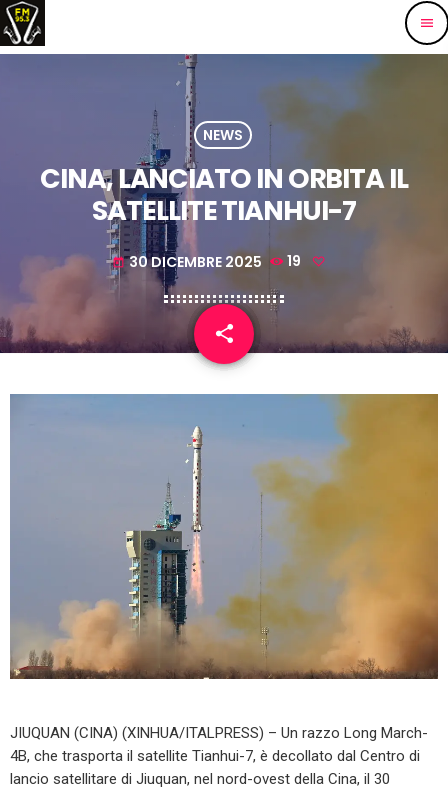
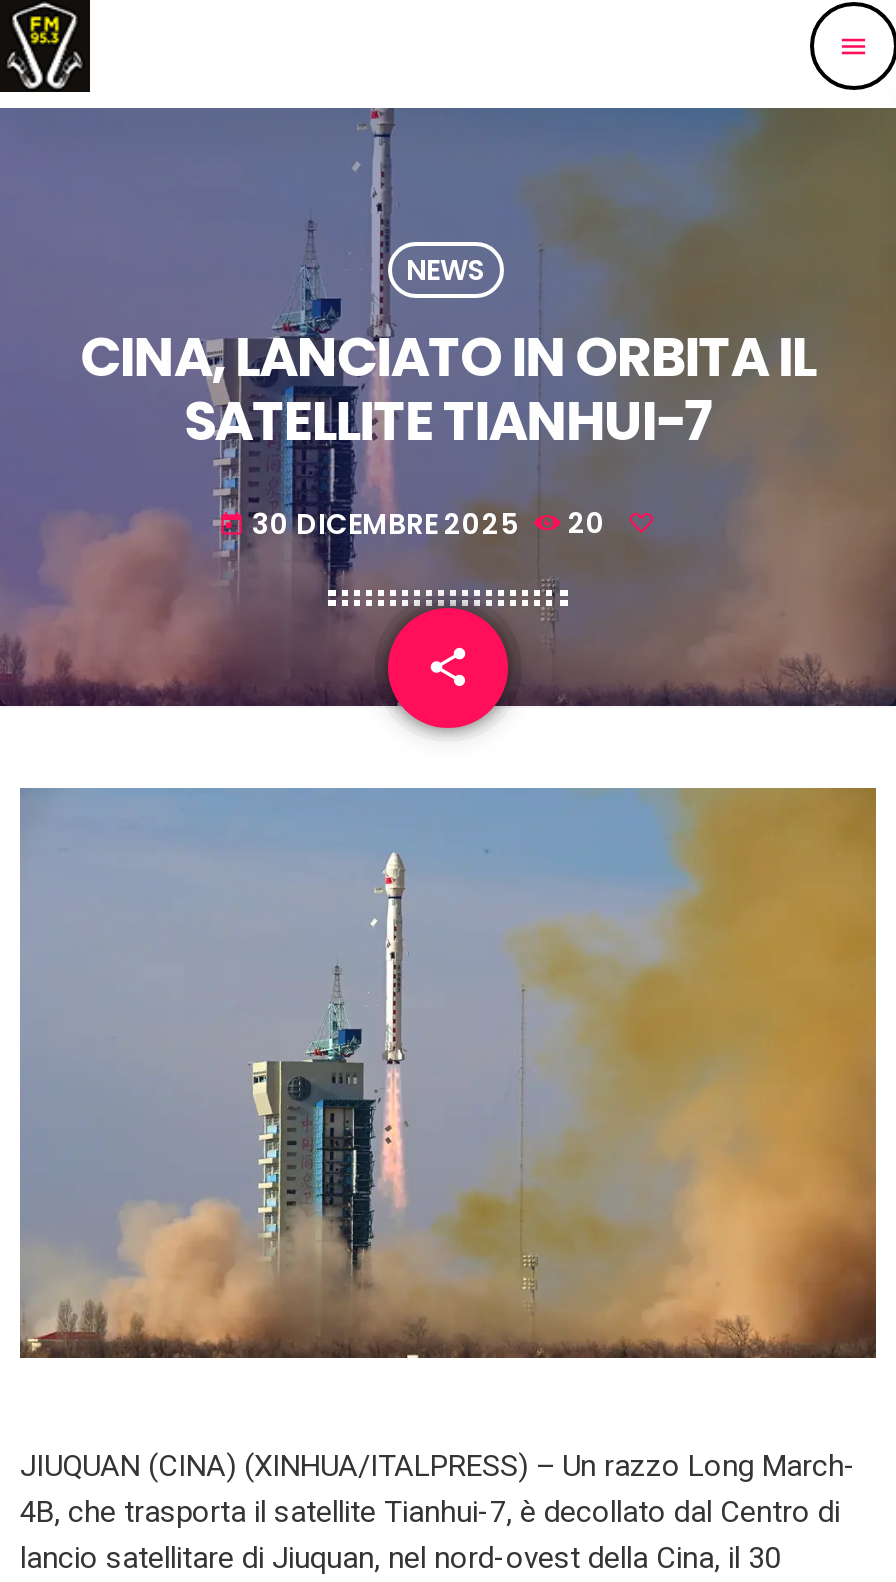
- 19
+ 20
